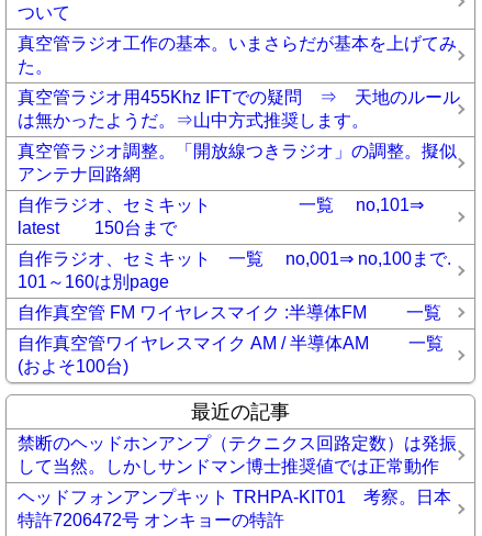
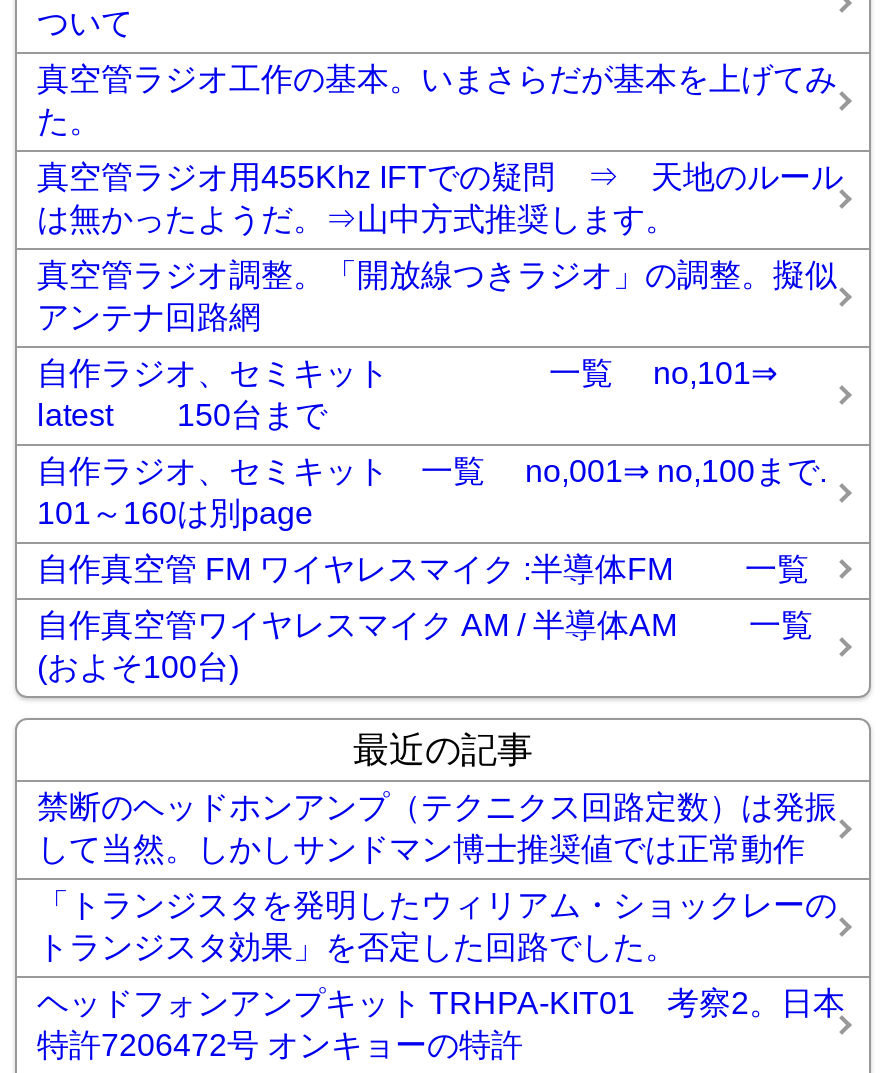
- ヘッドフォンアンプキット TRHPA-KIT01 考察。日本
+ 「トランジスタを発明したウィリアム・ショックレーの
+ トランジスタ効果」を否定した回路でした。
+ ヘッドフォンアンプキット TRHPA-KIT01 考察2。日本
